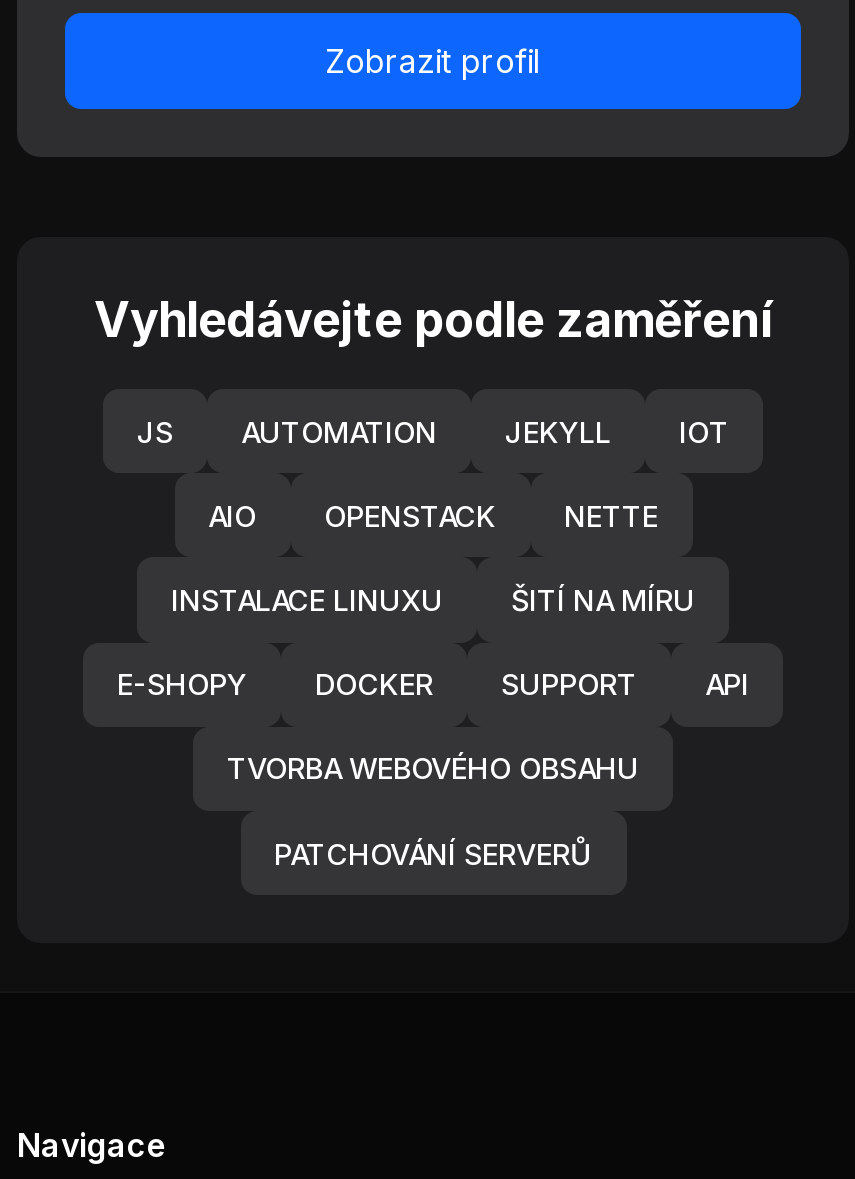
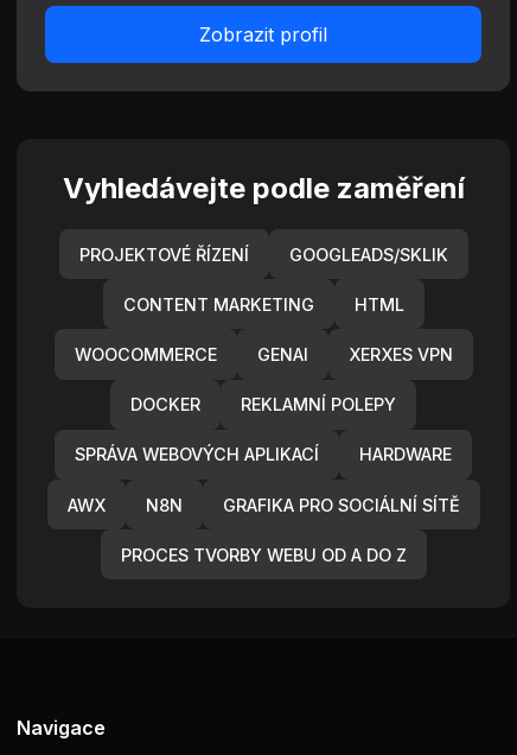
- JS
- AUTOMATION
- JEKYLL
- IOT
- AIO
- OPENSTACK
- NETTE
- INSTALACE LINUXU
- ŠITÍ NA MÍRU
- E-SHOPY
+ PROJEKTOVÉ ŘÍZENÍ
+ GOOGLEADS/SKLIK
+ CONTENT MARKETING
+ HTML
+ WOOCOMMERCE
+ GENAI
+ XERXES VPN

- SUPPORT
- API
- TVORBA WEBOVÉHO OBSAHU
- PATCHOVÁNÍ SERVERŮ
+ REKLAMNÍ POLEPY
+ SPRÁVA WEBOVÝCH APLIKACÍ
+ HARDWARE
+ AWX
+ N8N
+ GRAFIKA PRO SOCIÁLNÍ SÍTĚ
+ PROCES TVORBY WEBU OD A DO Z
